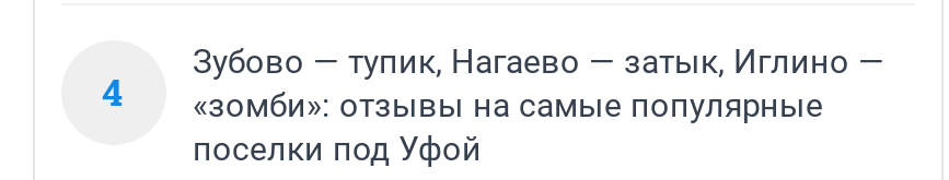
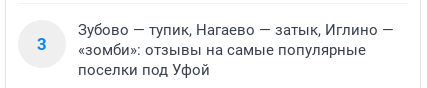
- 4 «зомби»: отзывы на самые популярные
+ 3 «зомби»: отзывы на самые популярные
